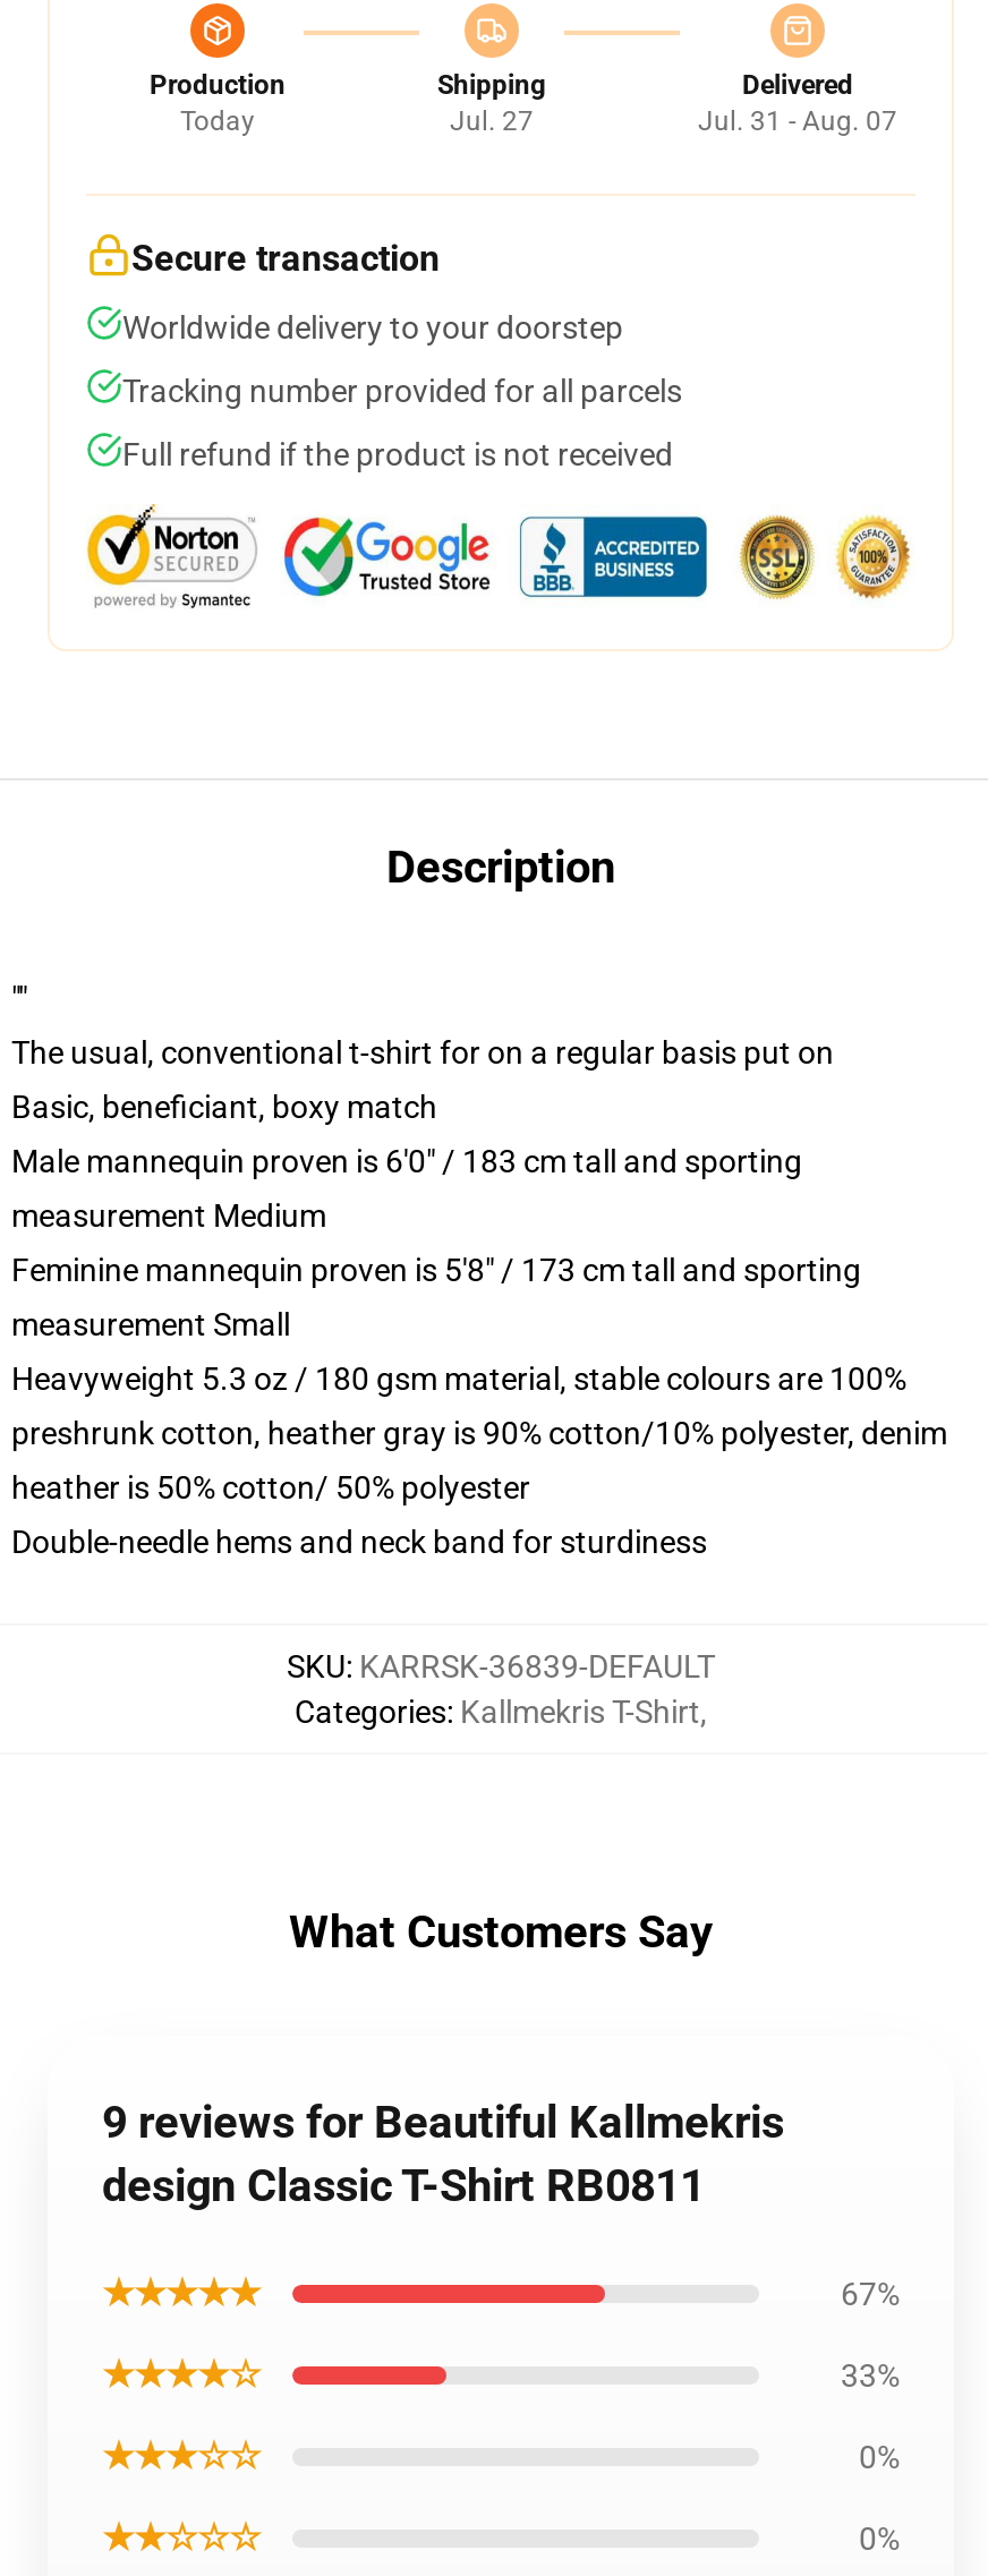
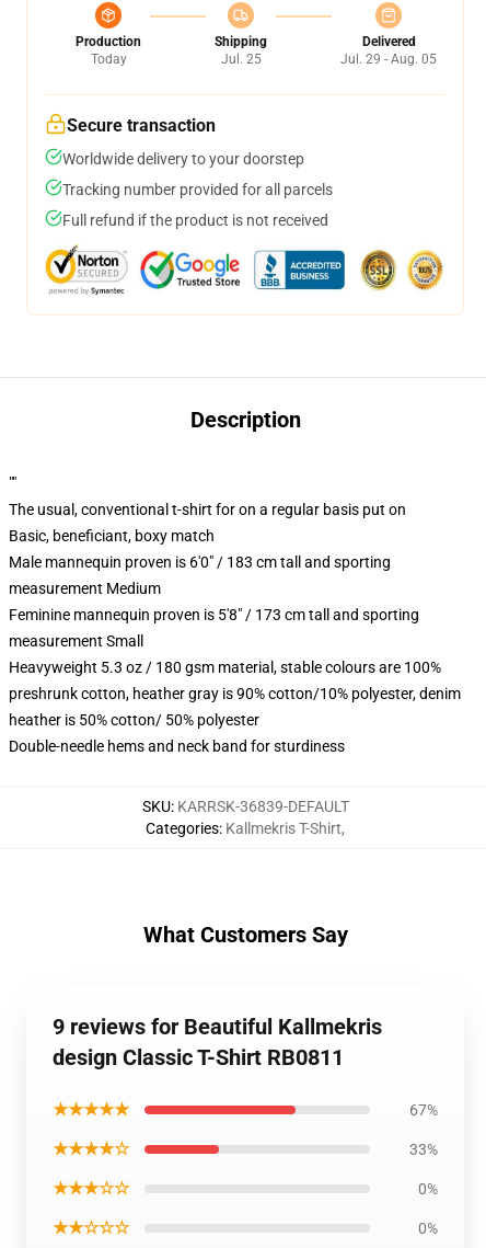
- Jul. 27
+ Jul. 25

- Jul. 31 - Aug. 07
+ Jul. 29 - Aug. 05
